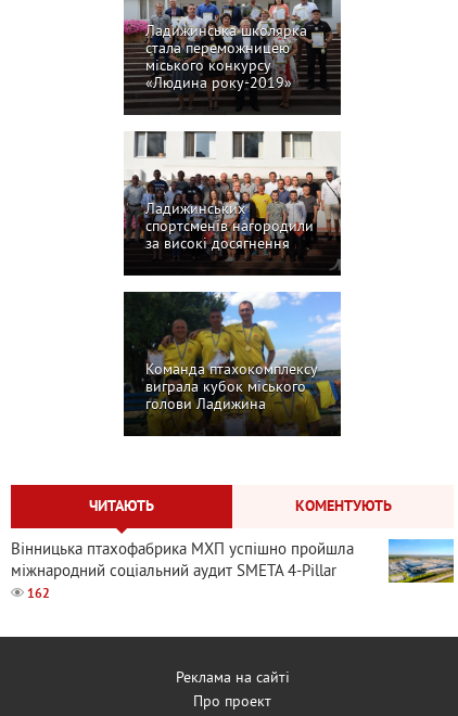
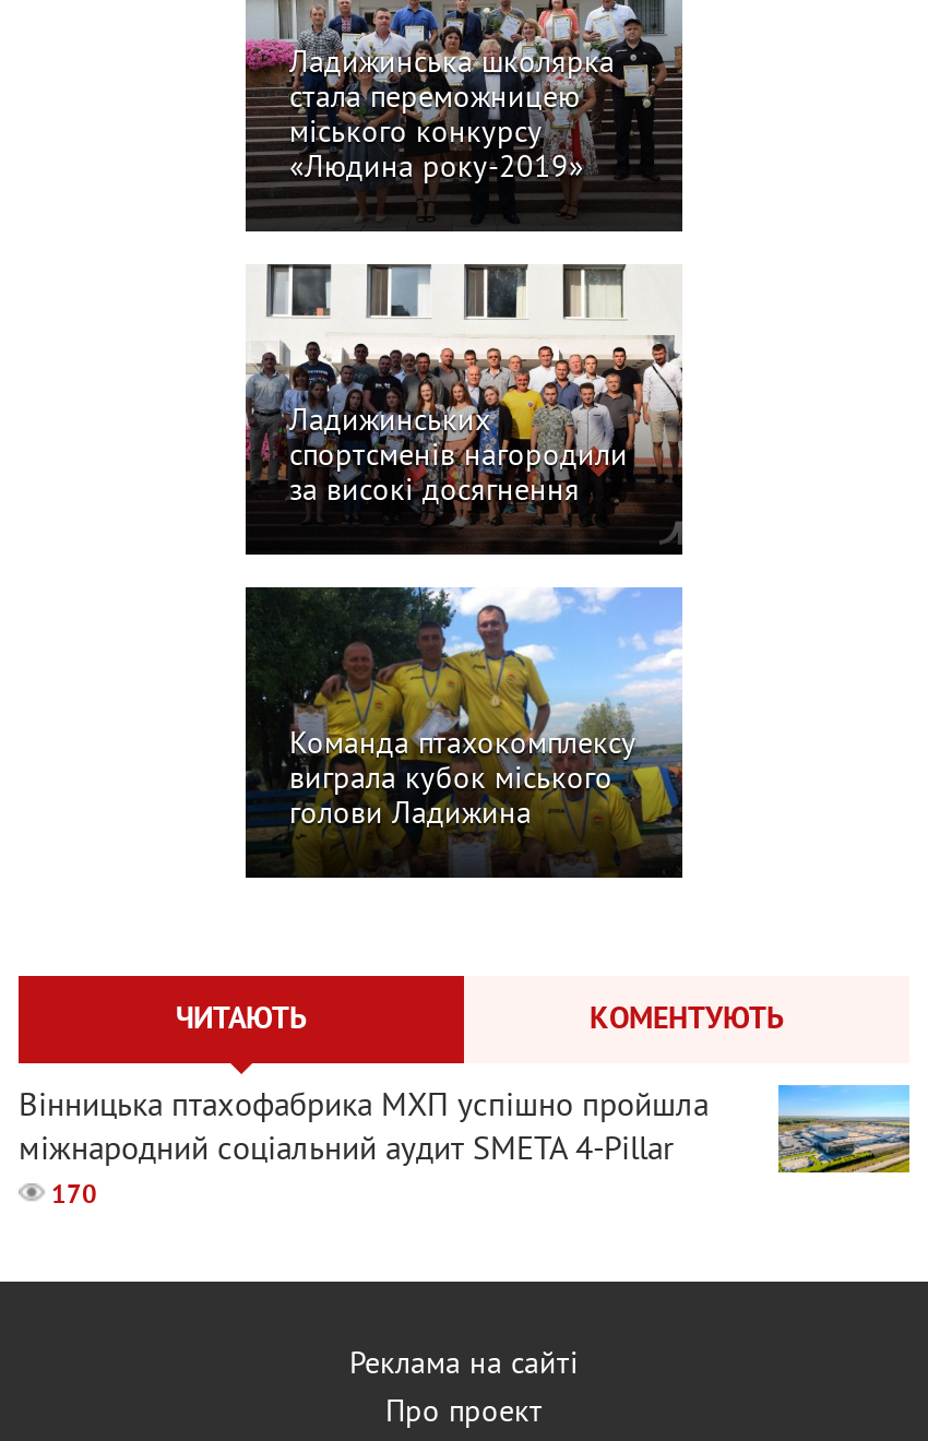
- 162
+ 170
